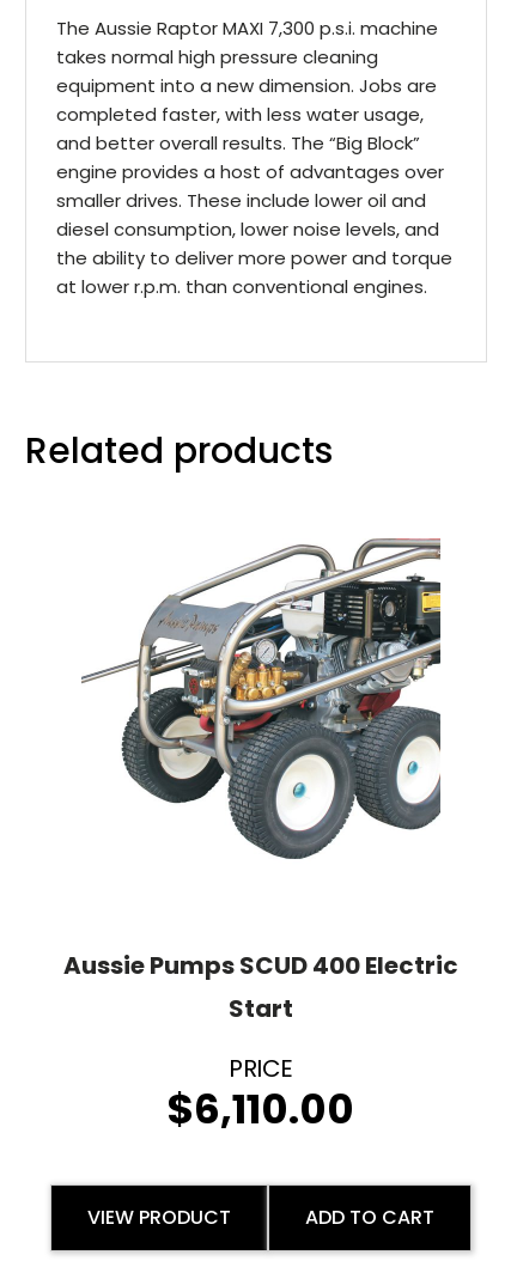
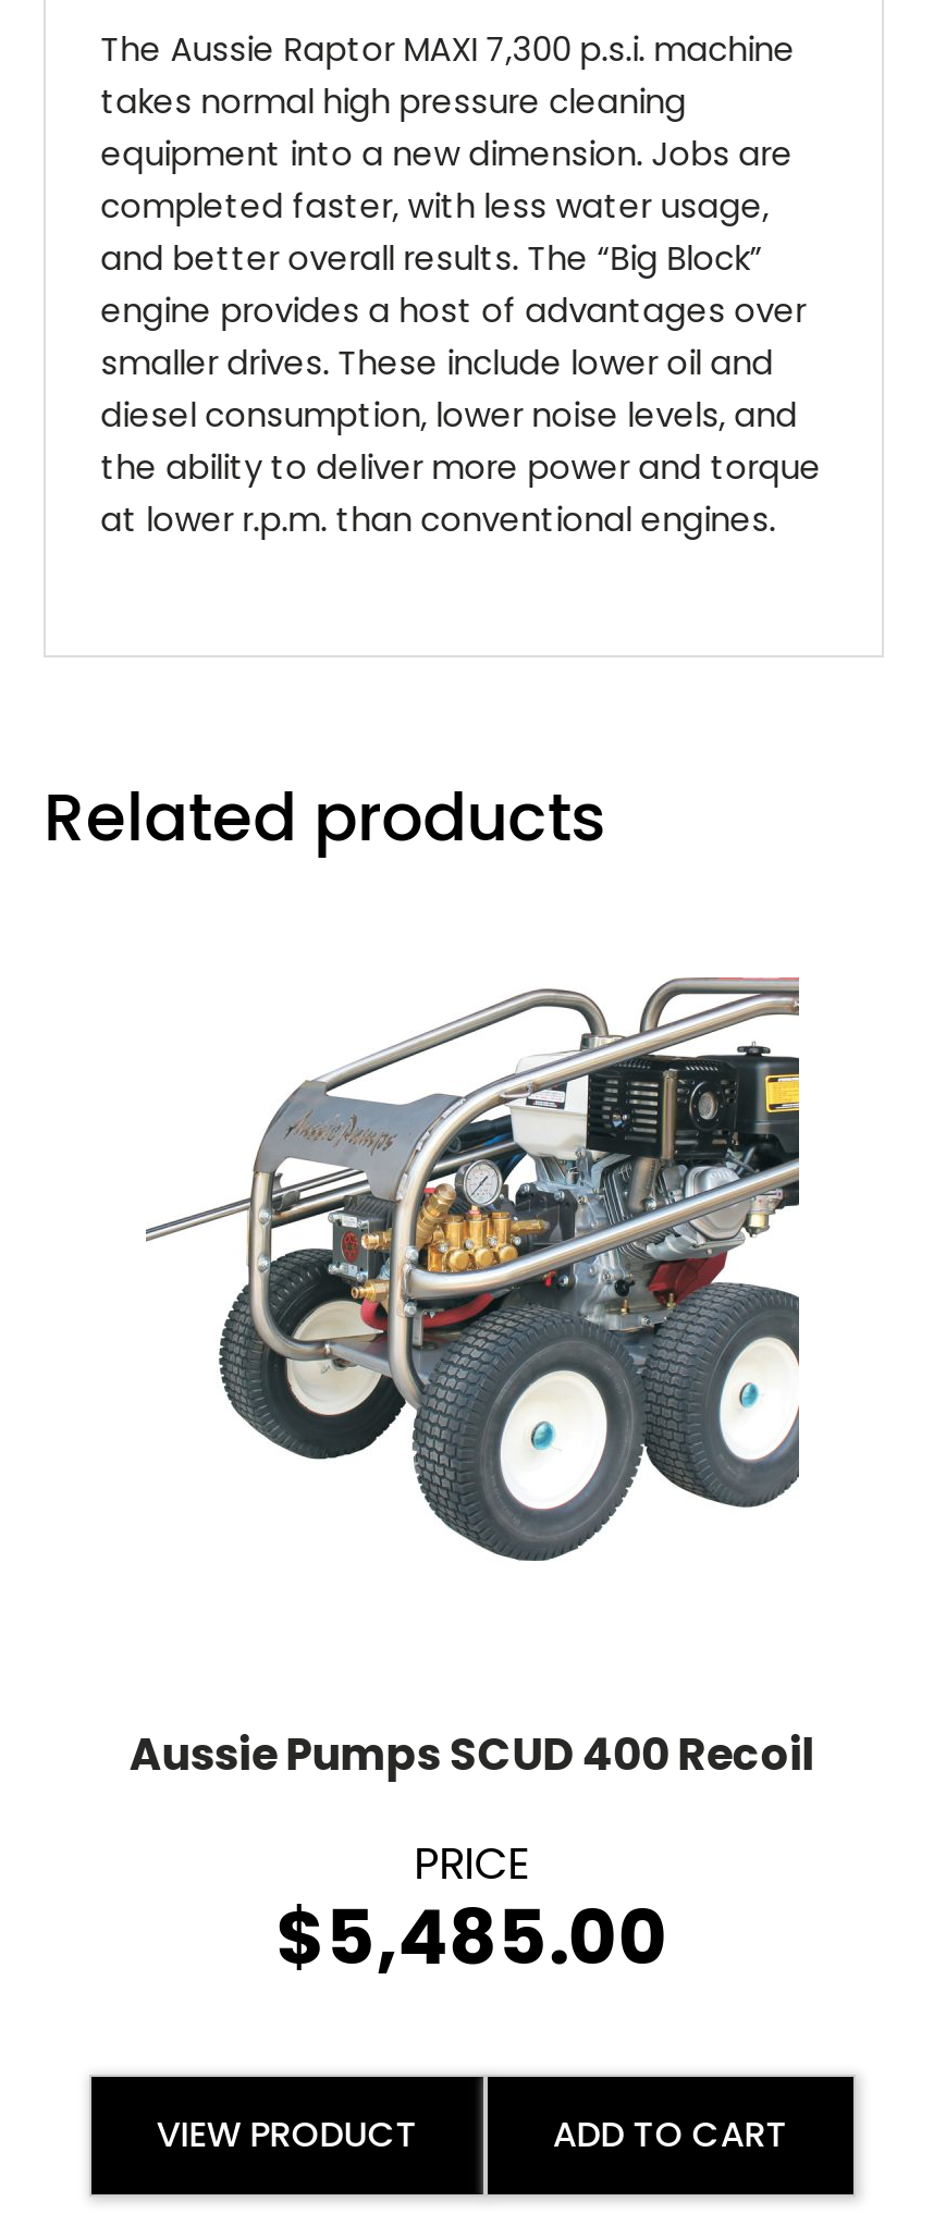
- Aussie Pumps SCUD 400 Electric
- Start
+ Aussie Pumps SCUD 400 Recoil

- $6,110.00
+ $5,485.00
